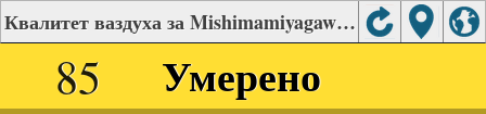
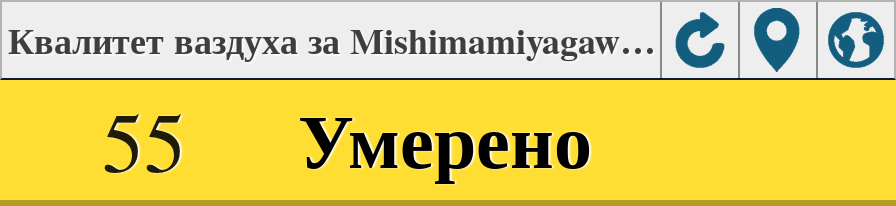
- 85 Умерено
+ 55 Умерено
